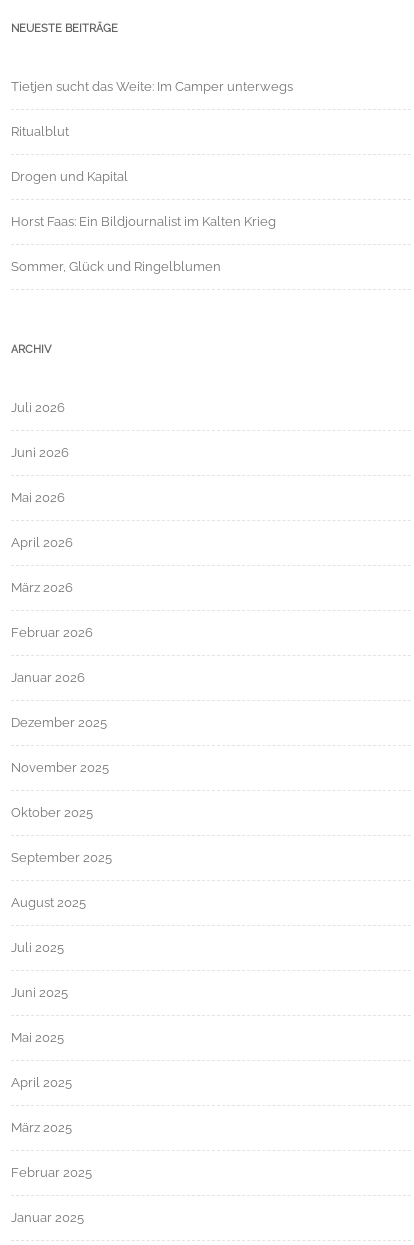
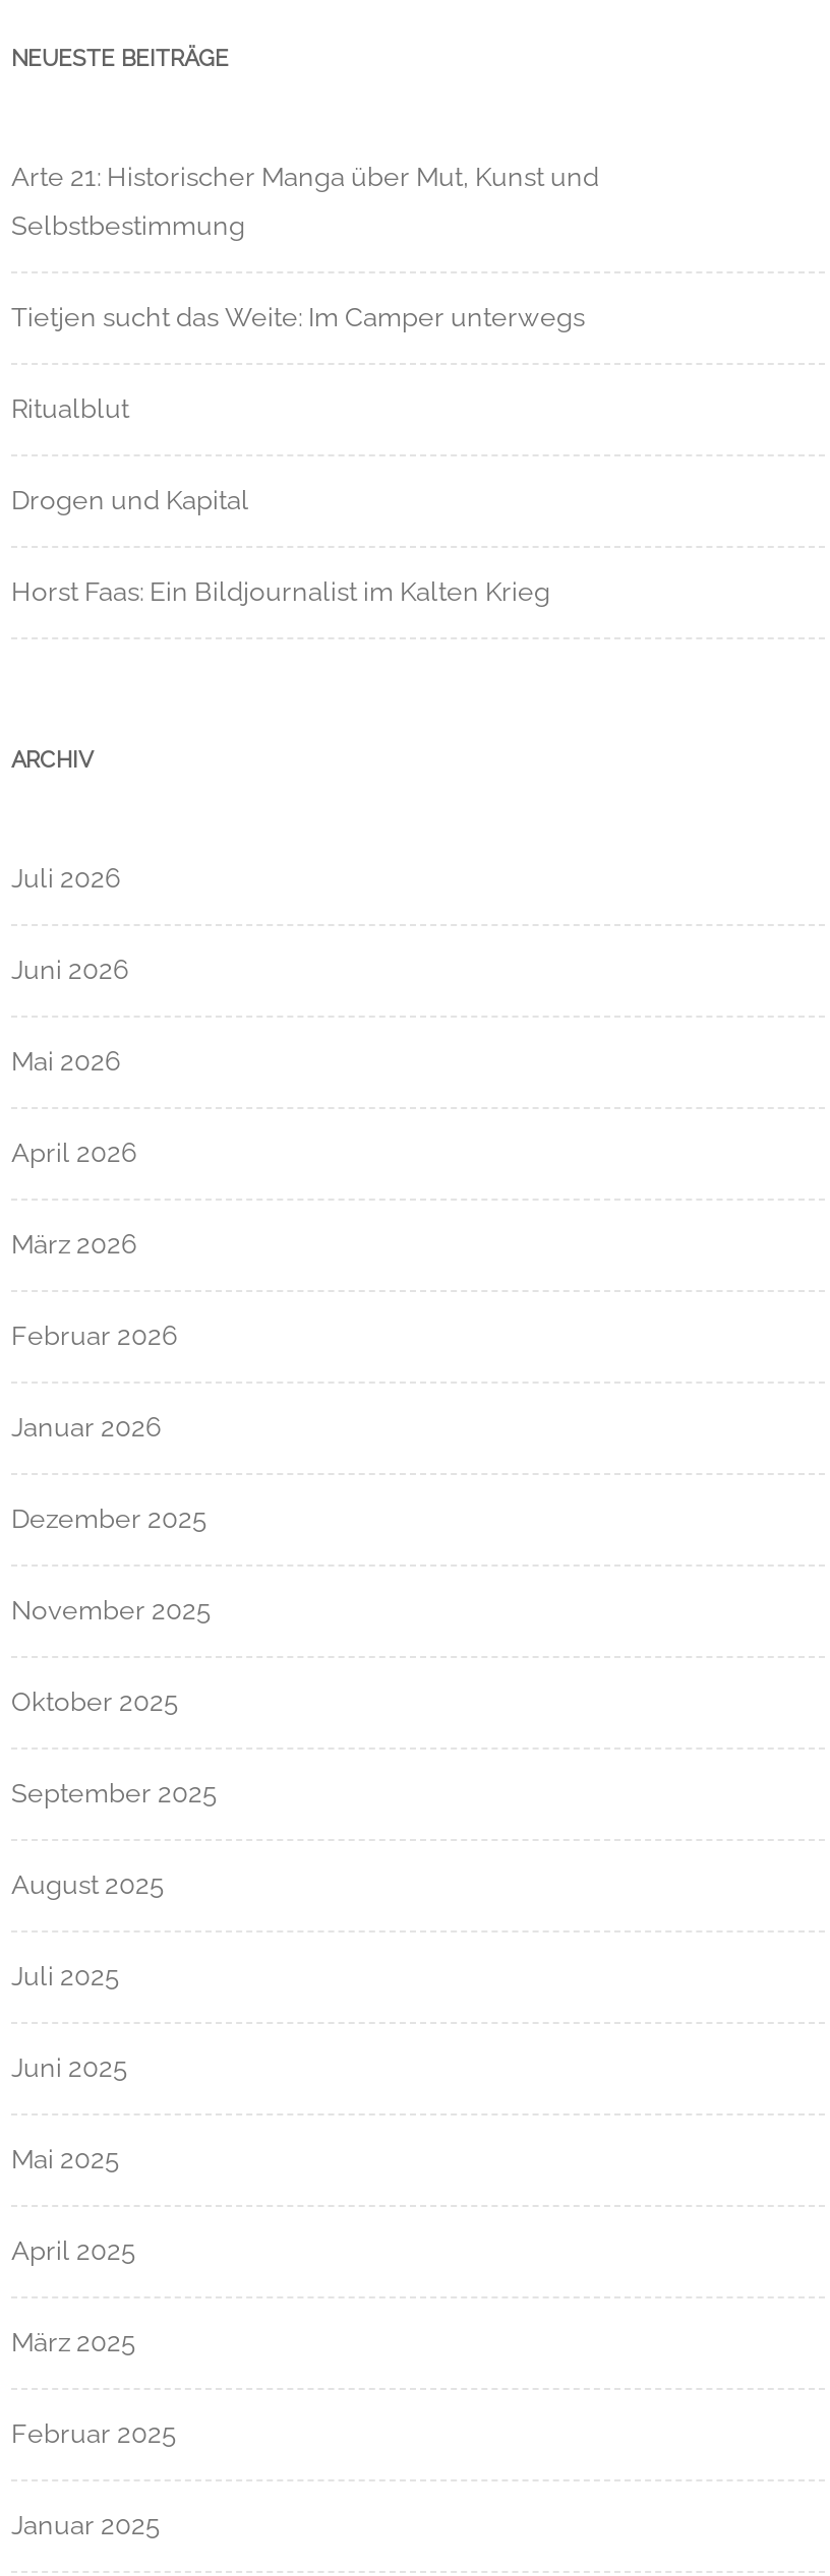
+ Arte 21: Historischer Manga über Mut, Kunst und
+ Selbstbestimmung

moved down: Tietjen sucht das Weite: Im Camper unterwegs | Ritualblut | Drogen und Kapital | Horst Faas: Ein Bildjournalist im Kalten Krieg

- Sommer, Glück und Ringelblumen
